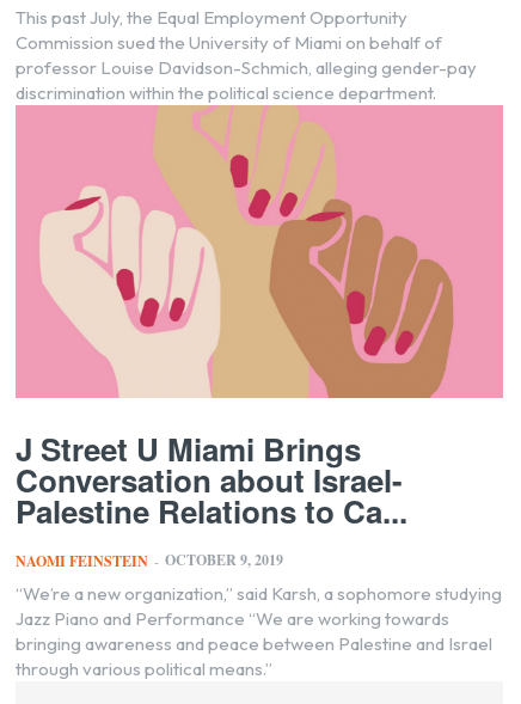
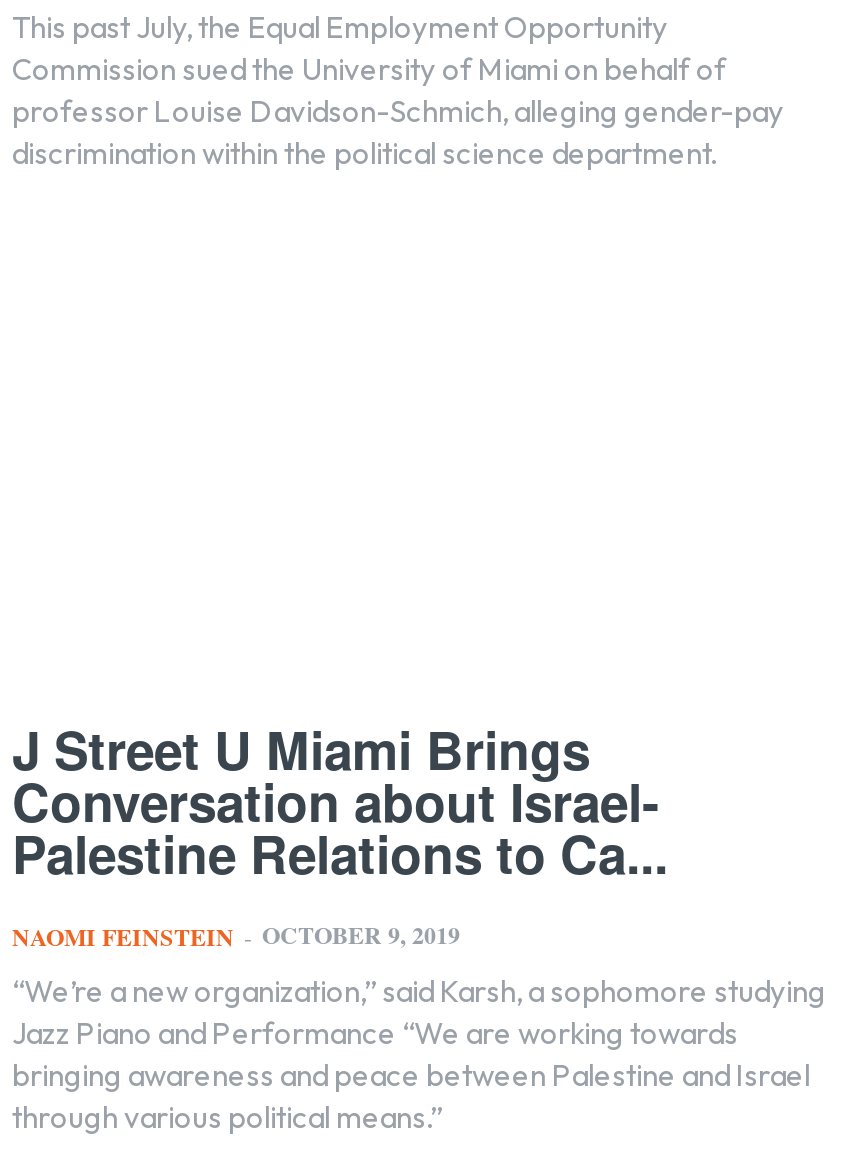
- [image]
